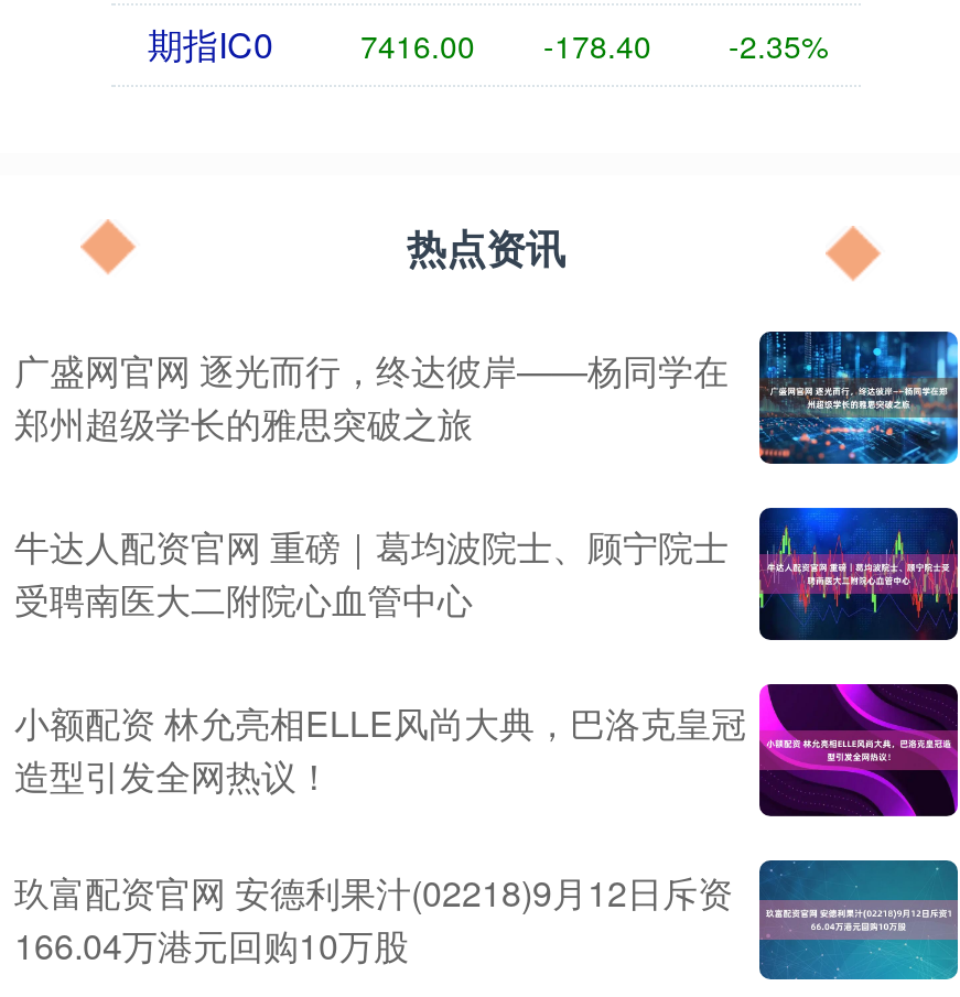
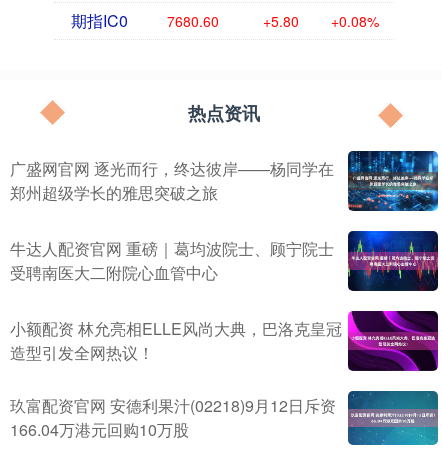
- 7416.00
+ 7680.60

- -178.40
+ +5.80

- -2.35%
+ +0.08%
